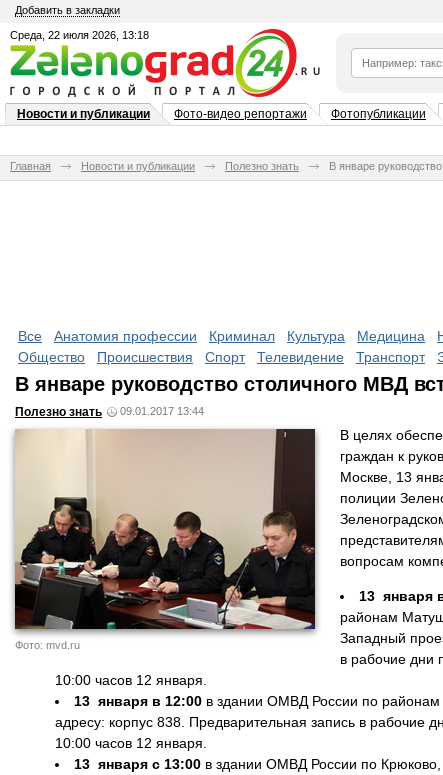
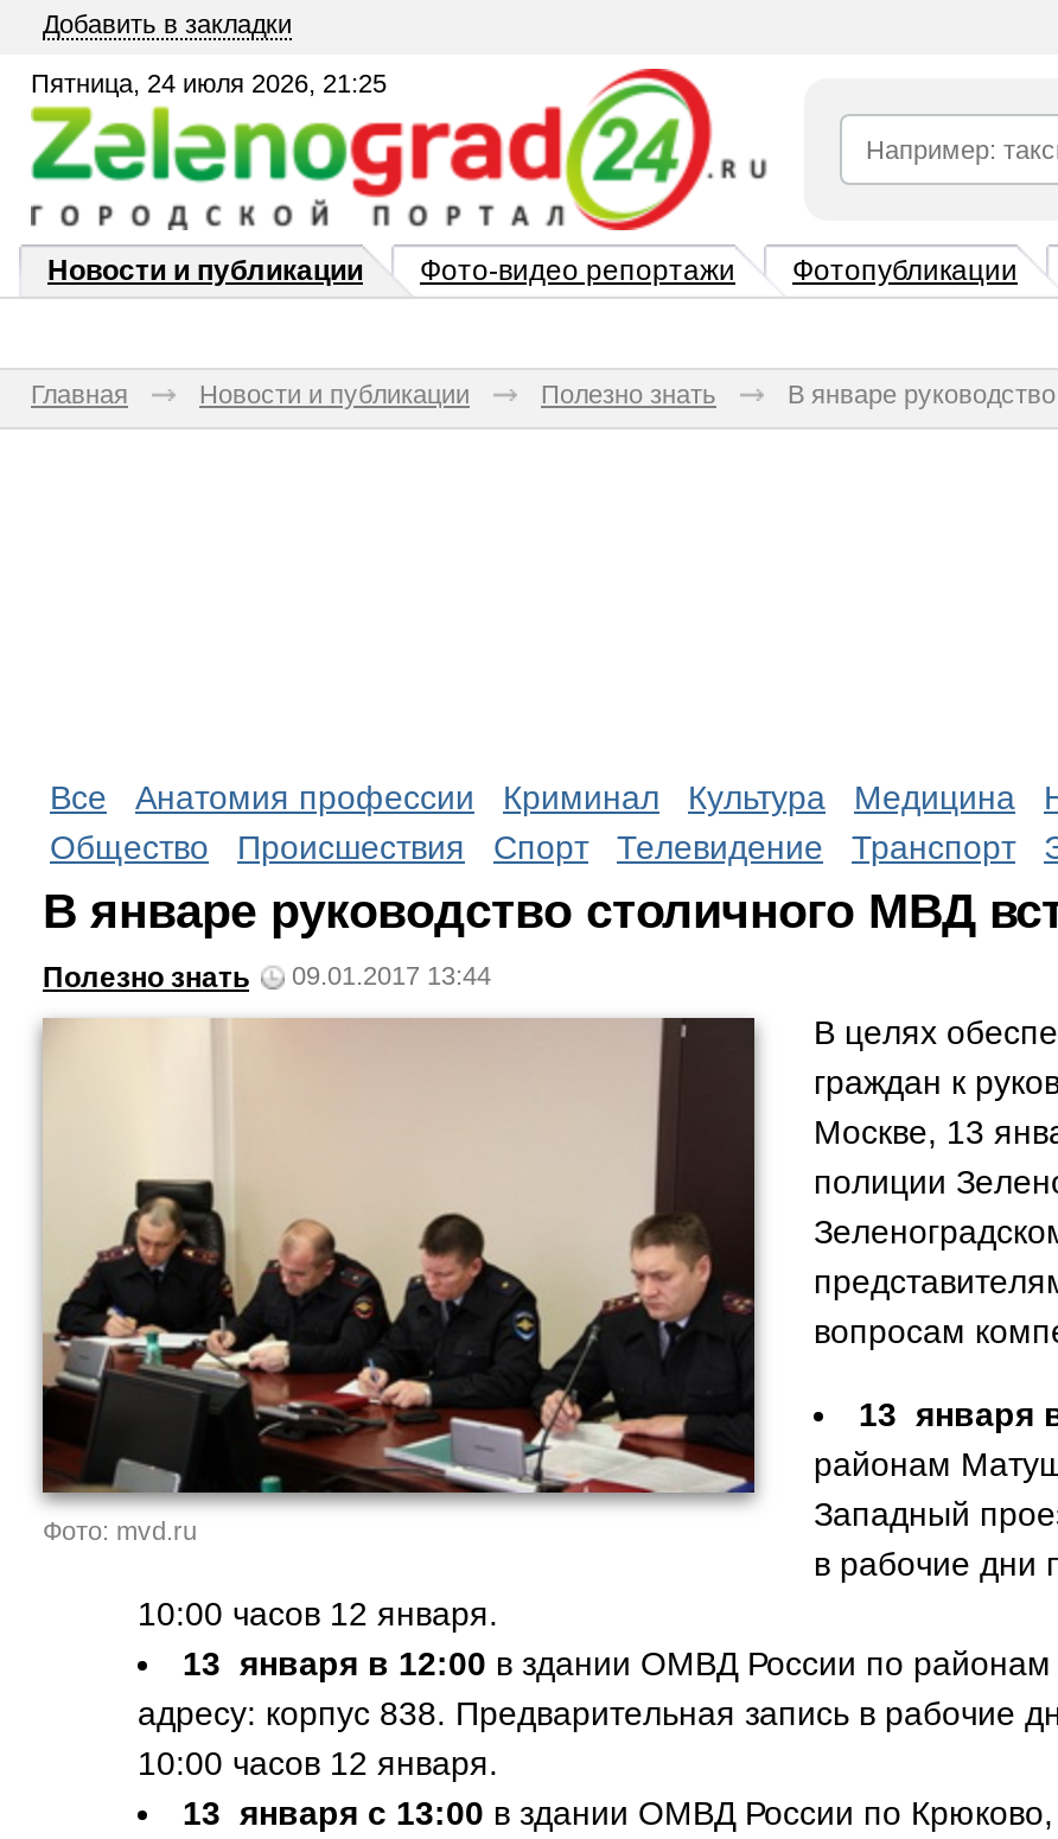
- Среда, 22 июля 2026, 13:18
+ Пятница, 24 июля 2026, 21:25
